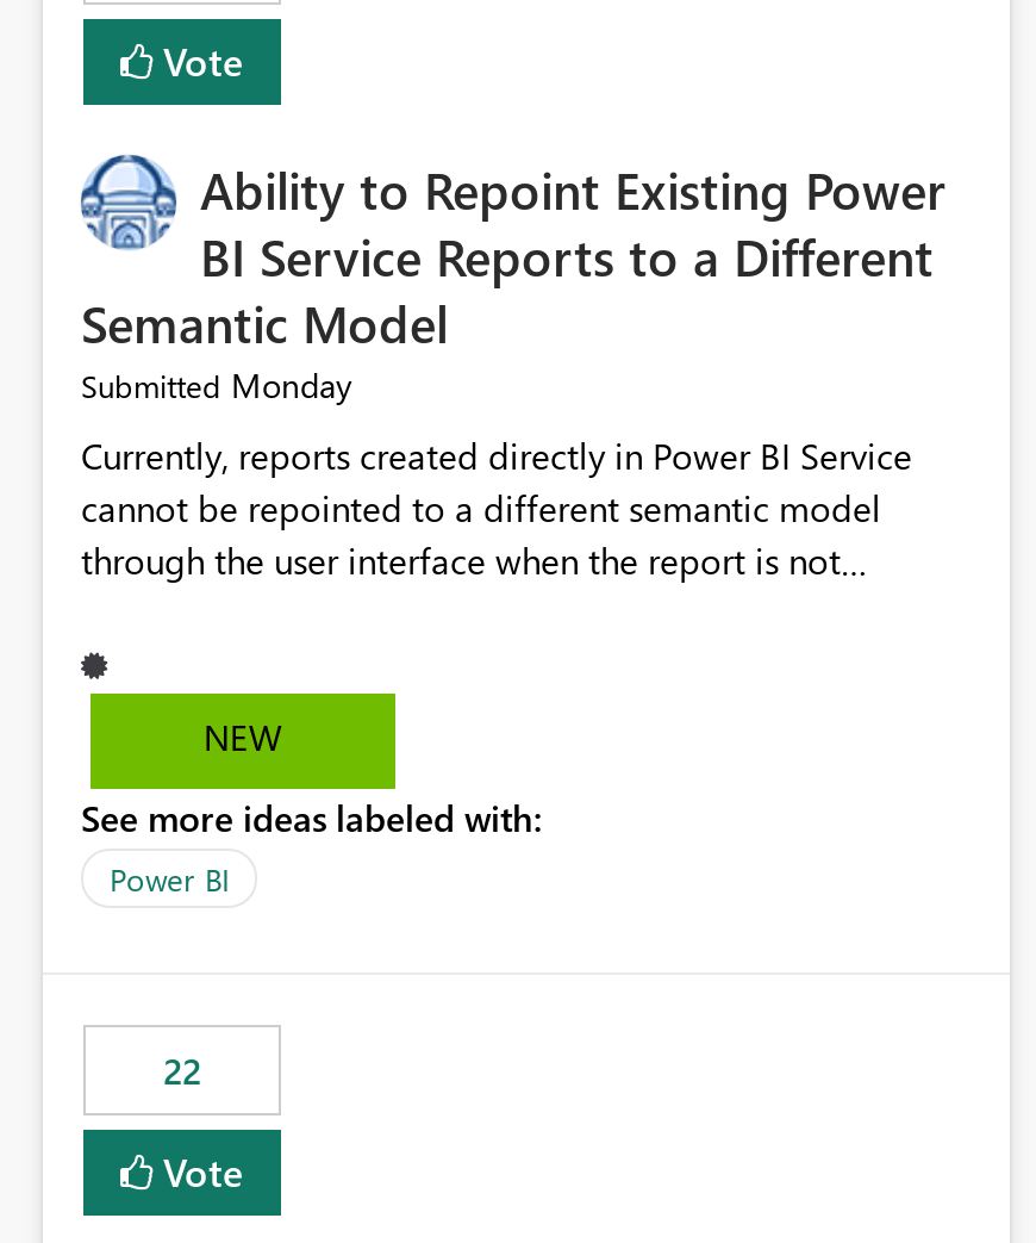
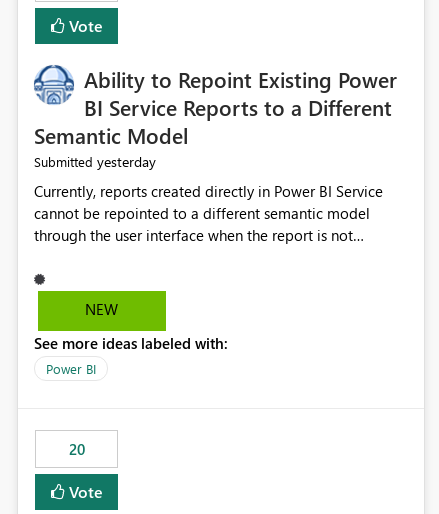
- Submitted Monday
+ Submitted yesterday

- 22
+ 20
